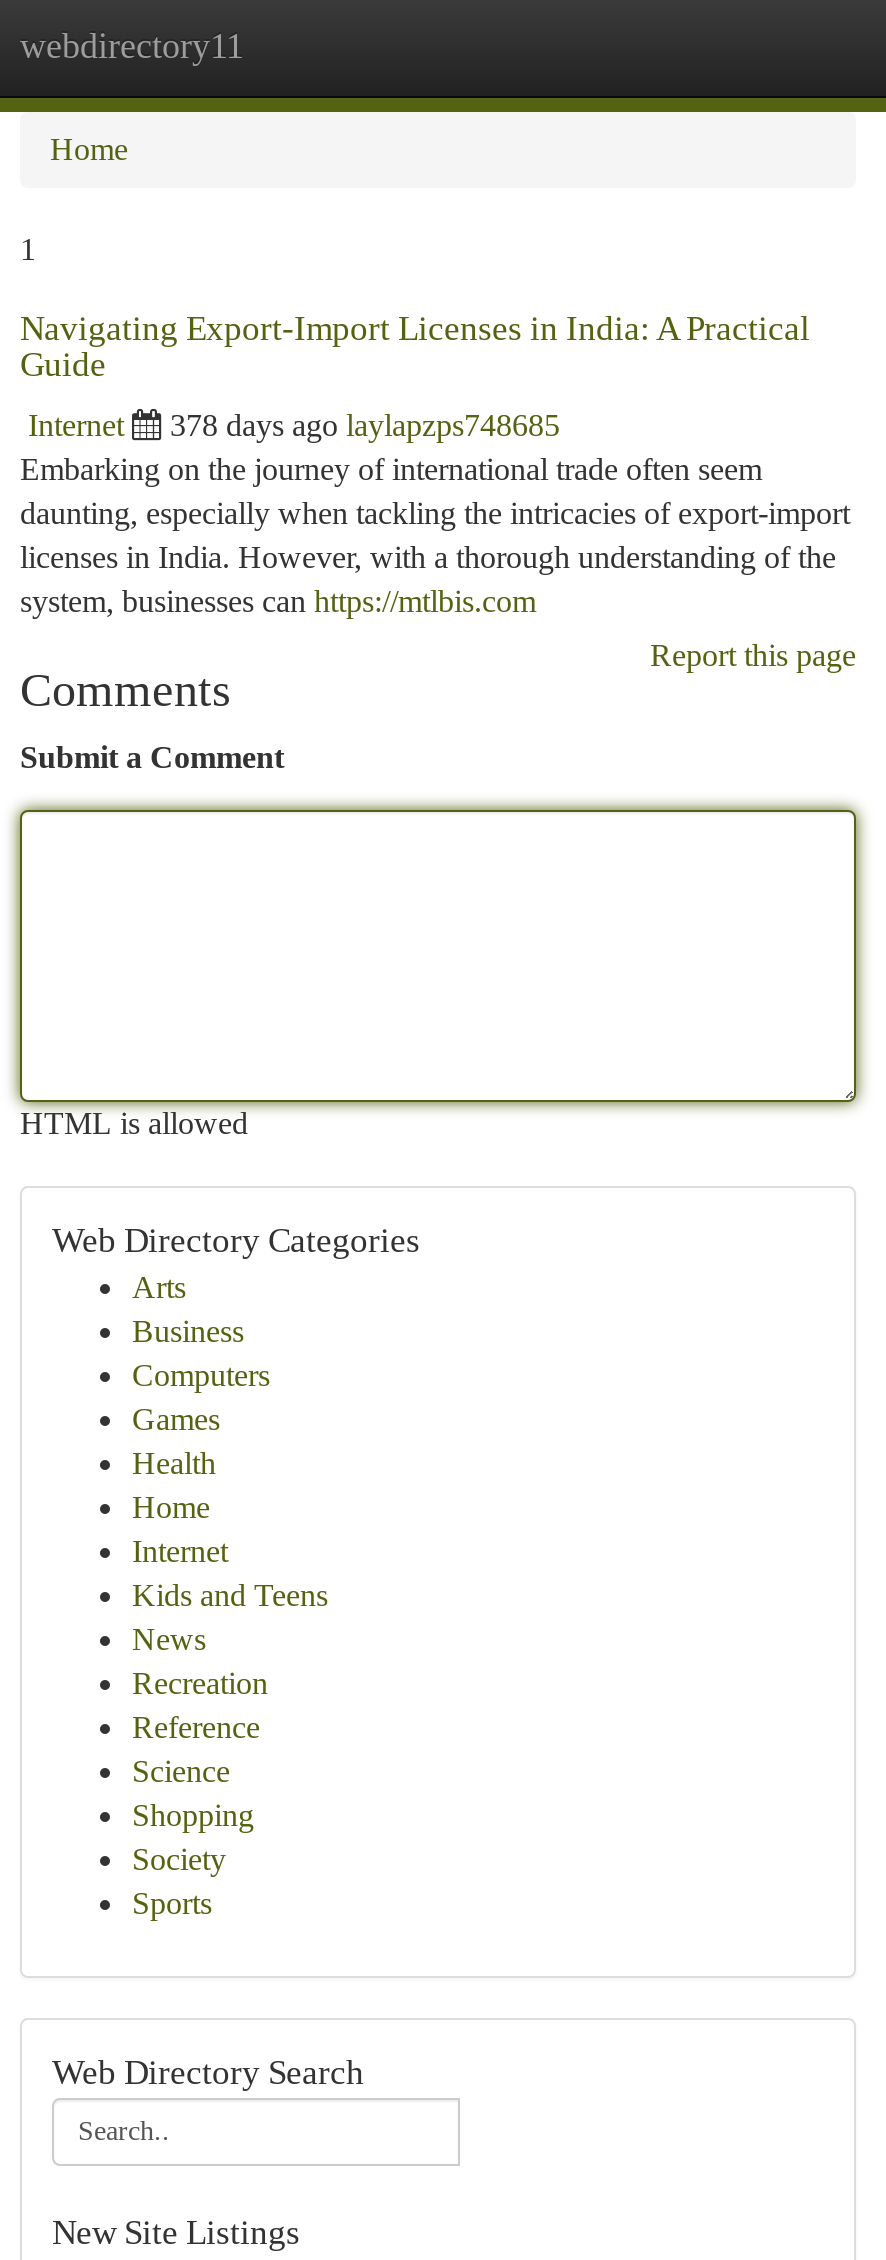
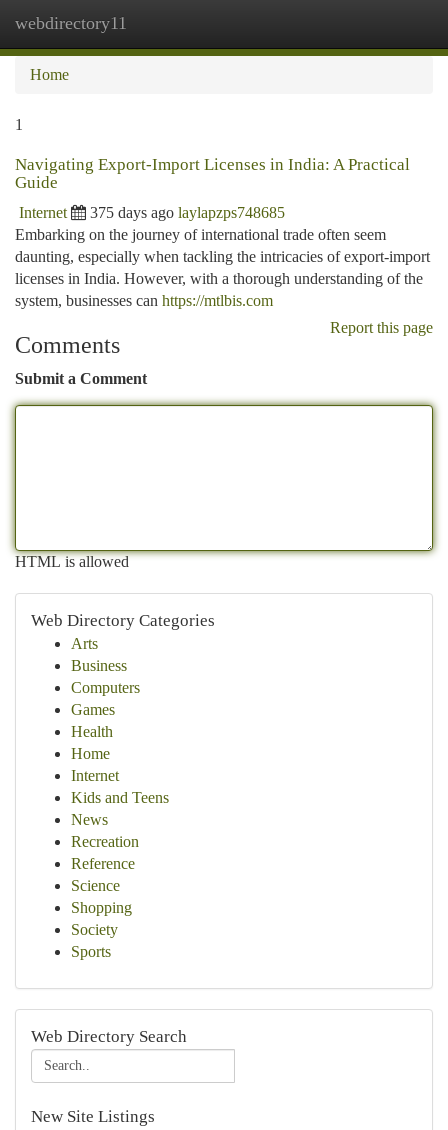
- 378 days ago laylapzps748685
+ 375 days ago laylapzps748685
